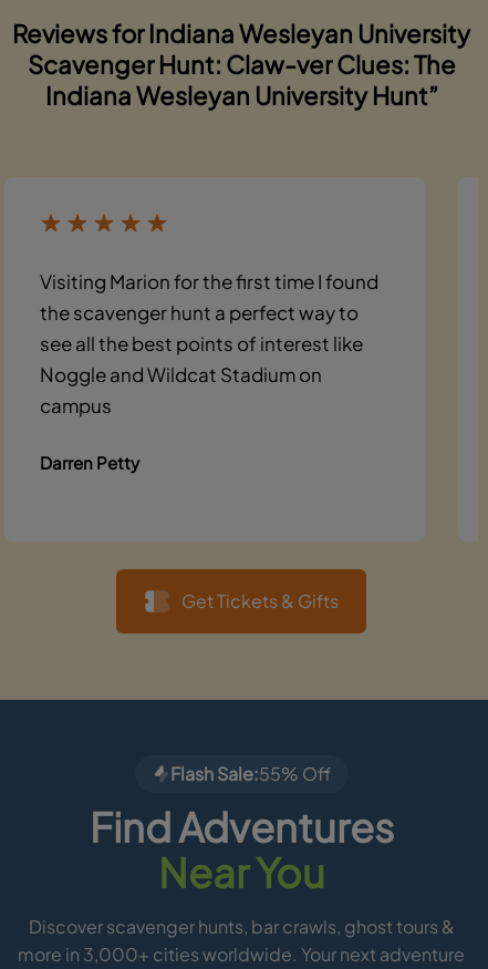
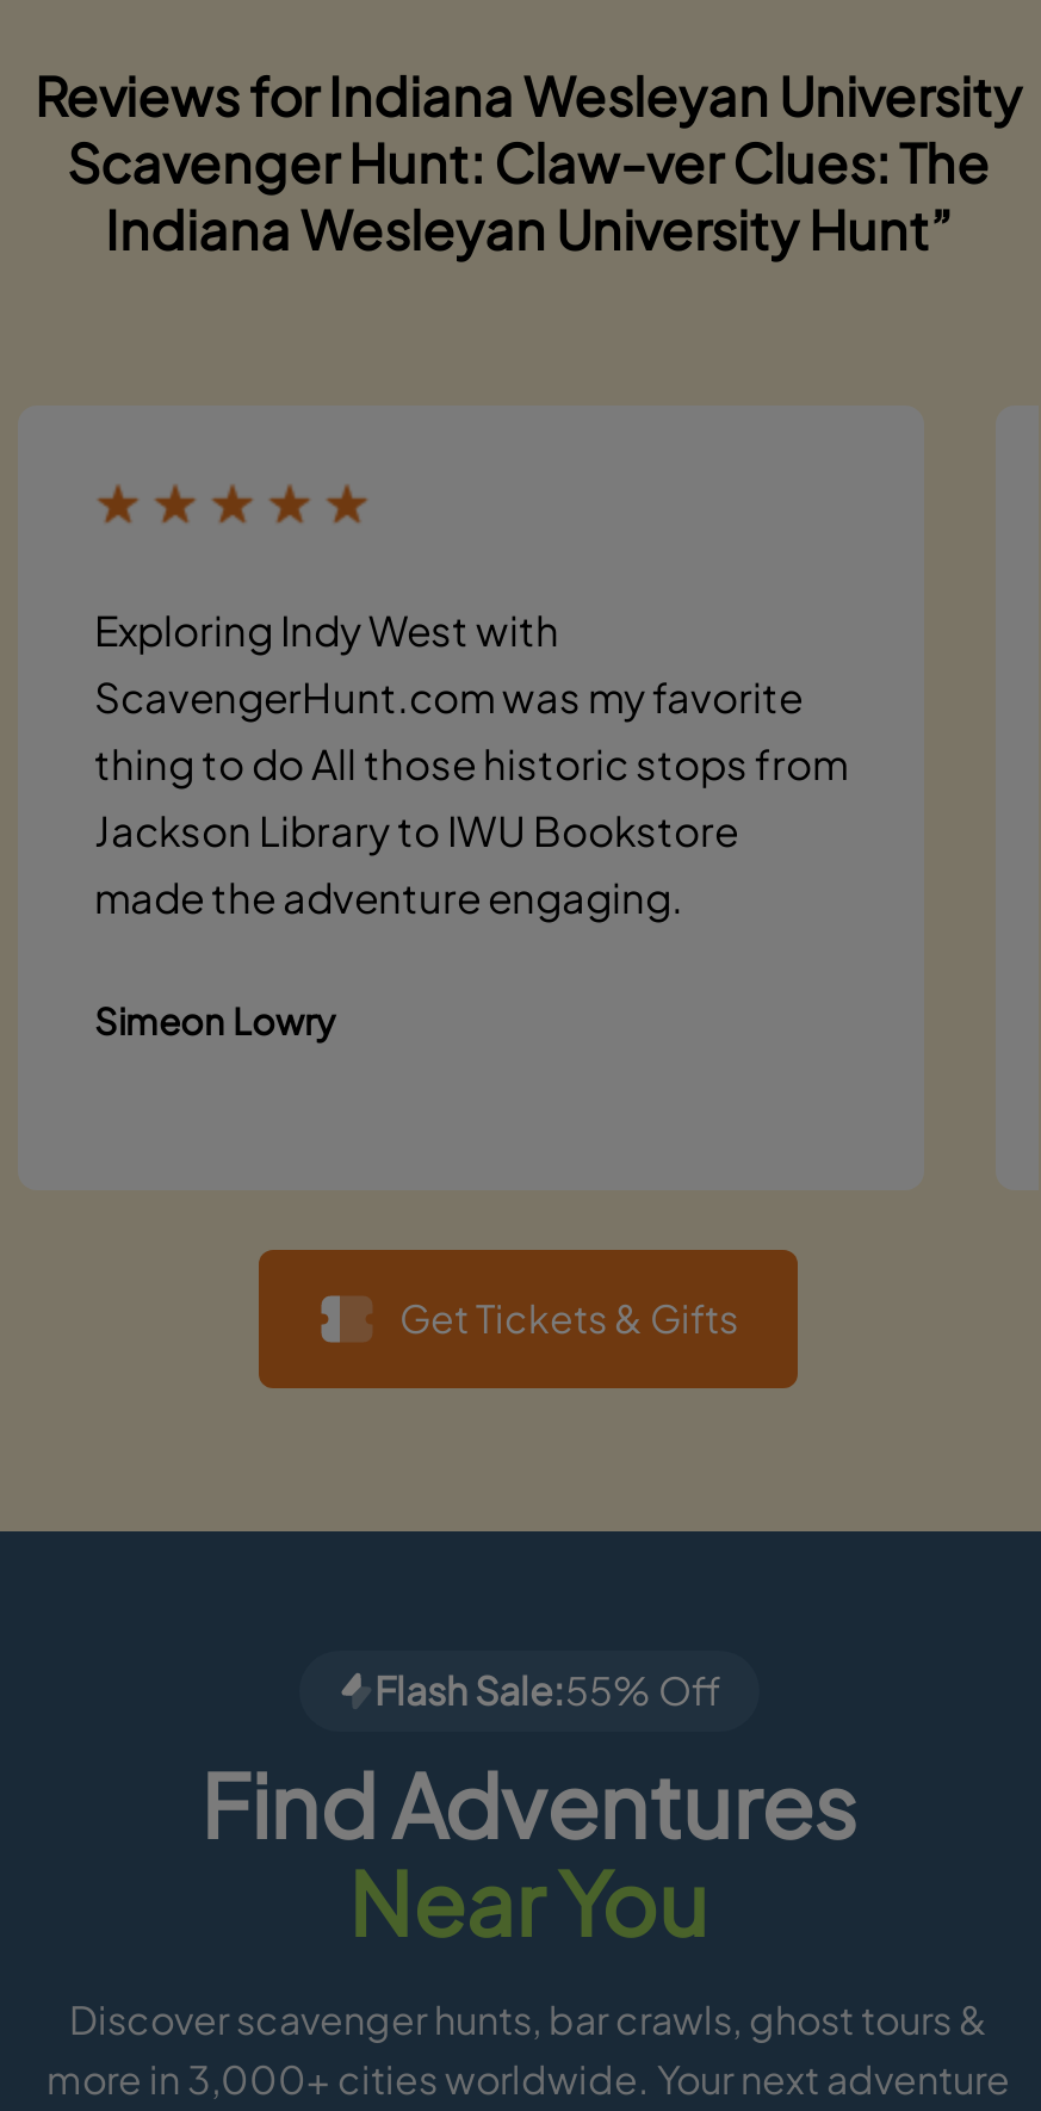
- Visiting Marion for the first time I found
- the scavenger hunt a perfect way to
- see all the best points of interest like
- Noggle and Wildcat Stadium on
- campus
+ Exploring Indy West with
+ ScavengerHunt.com was my favorite
+ thing to do All those historic stops from
+ Jackson Library to IWU Bookstore
+ made the adventure engaging.

- Darren Petty
+ Simeon Lowry
